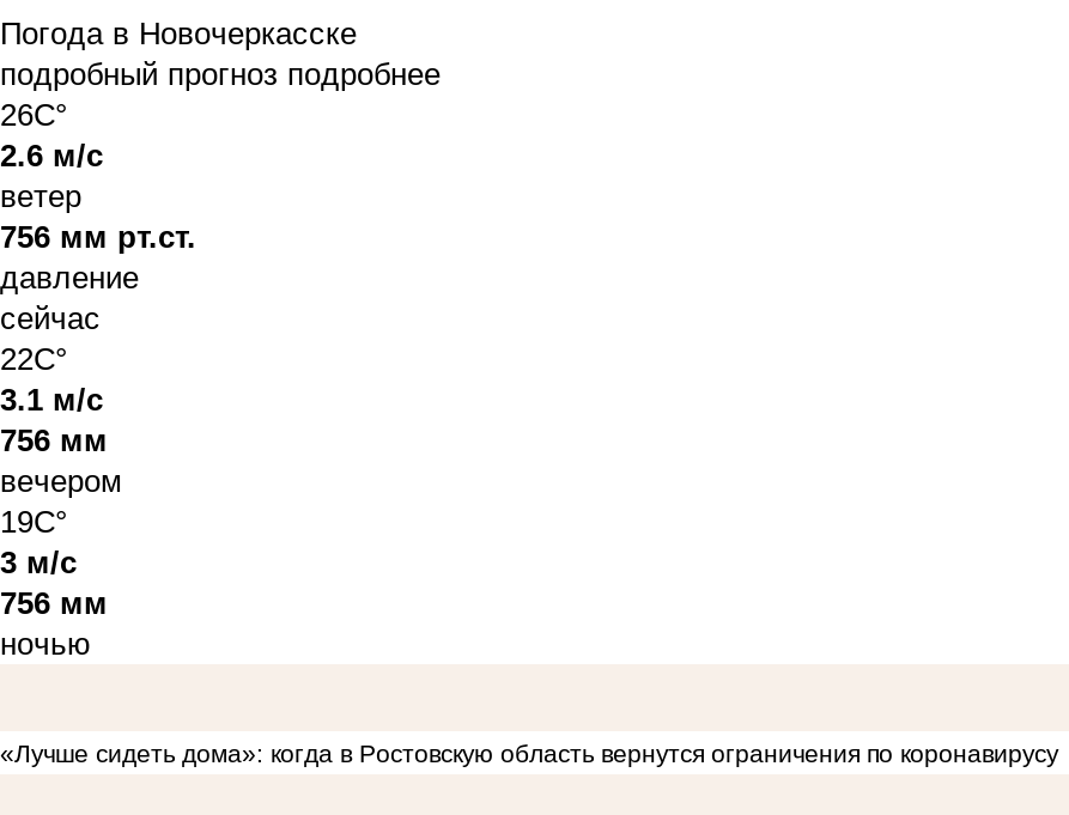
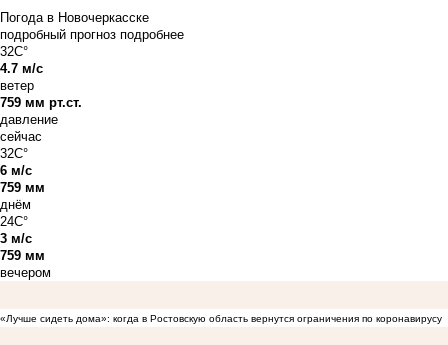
- 26C°
- 2.6 м/с
+ 32C°
+ 4.7 м/с

- 756 мм рт.ст.
+ 759 мм рт.ст.

- 22C°
- 3.1 м/с
- 756 мм
- вечером
- 19C°
+ 32C°
+ 6 м/с
+ 759 мм
+ днём
+ 24C°

- 756 мм
- ночью
+ 759 мм
+ вечером
